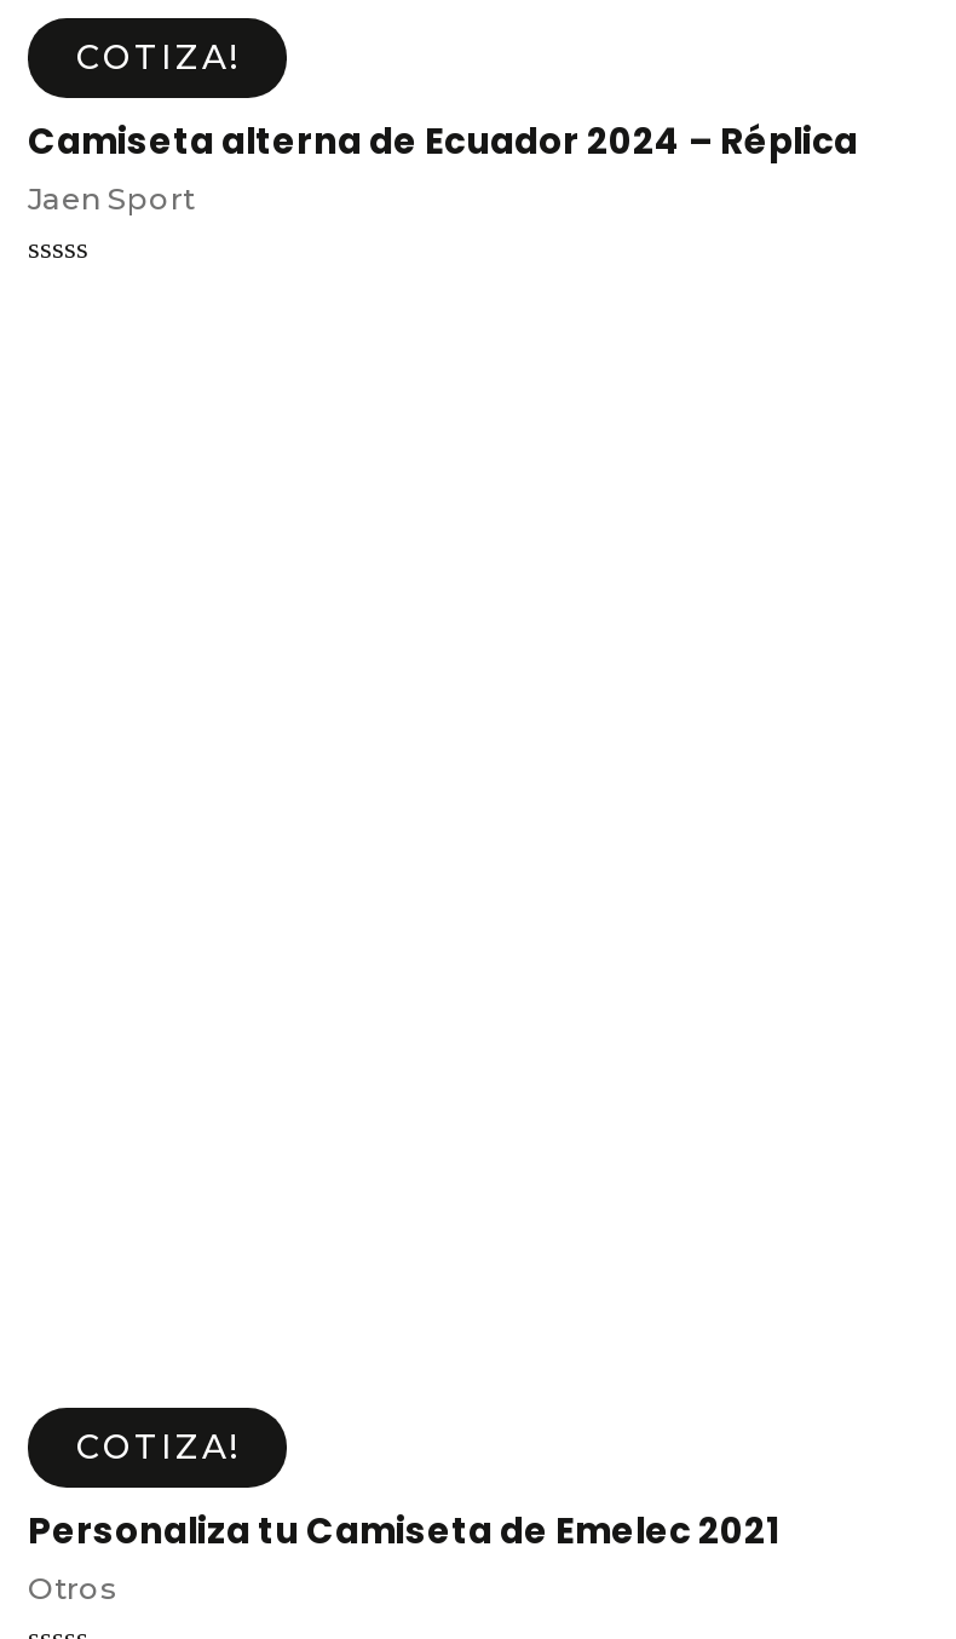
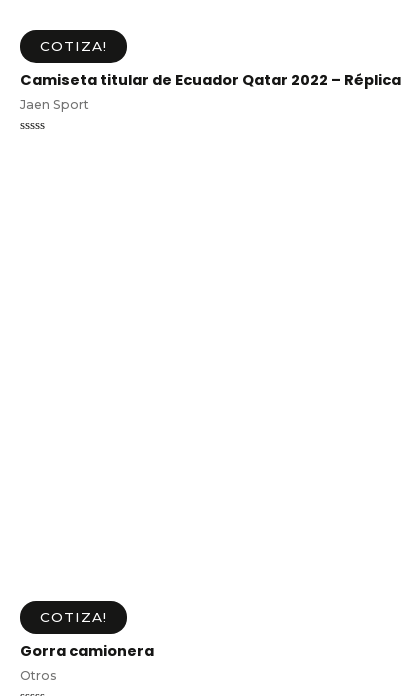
- Camiseta alterna de Ecuador 2024 – Réplica
+ Camiseta titular de Ecuador Qatar 2022 – Réplica

- Personaliza tu Camiseta de Emelec 2021
+ Gorra camionera
